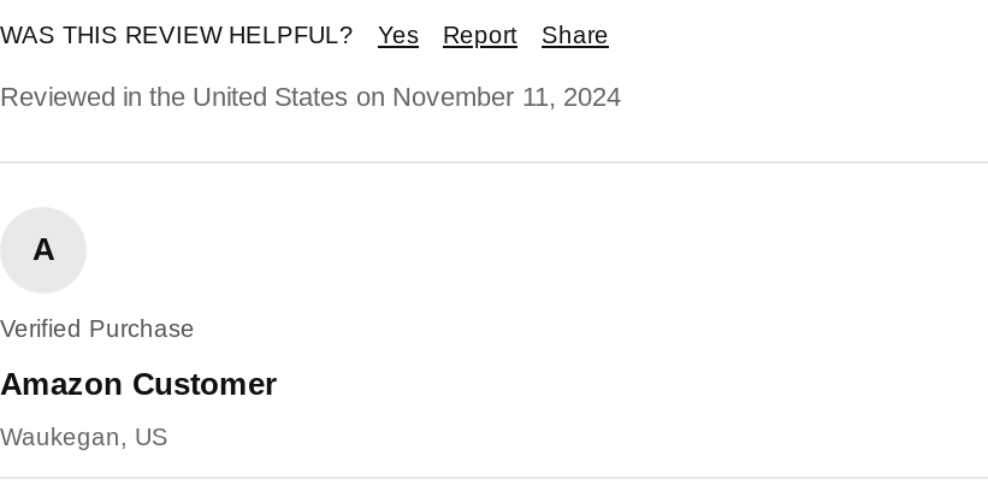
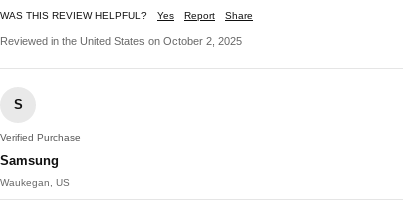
- Reviewed in the United States on November 11, 2024
+ Reviewed in the United States on October 2, 2025

- A
+ S

- Amazon Customer
+ Samsung
